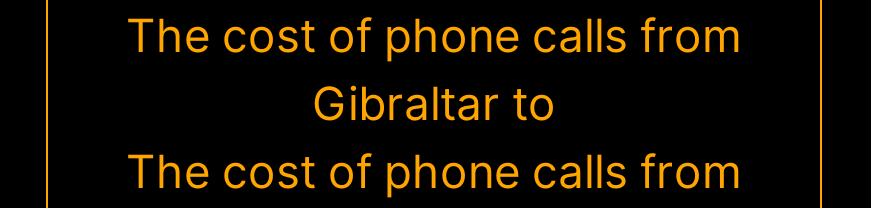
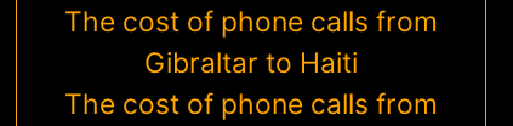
- Gibraltar to
+ Gibraltar to Haiti
